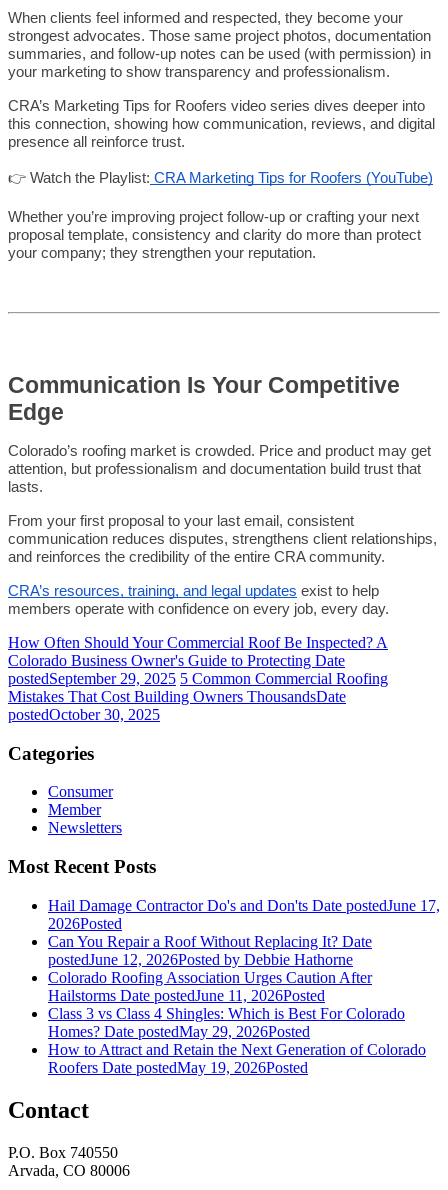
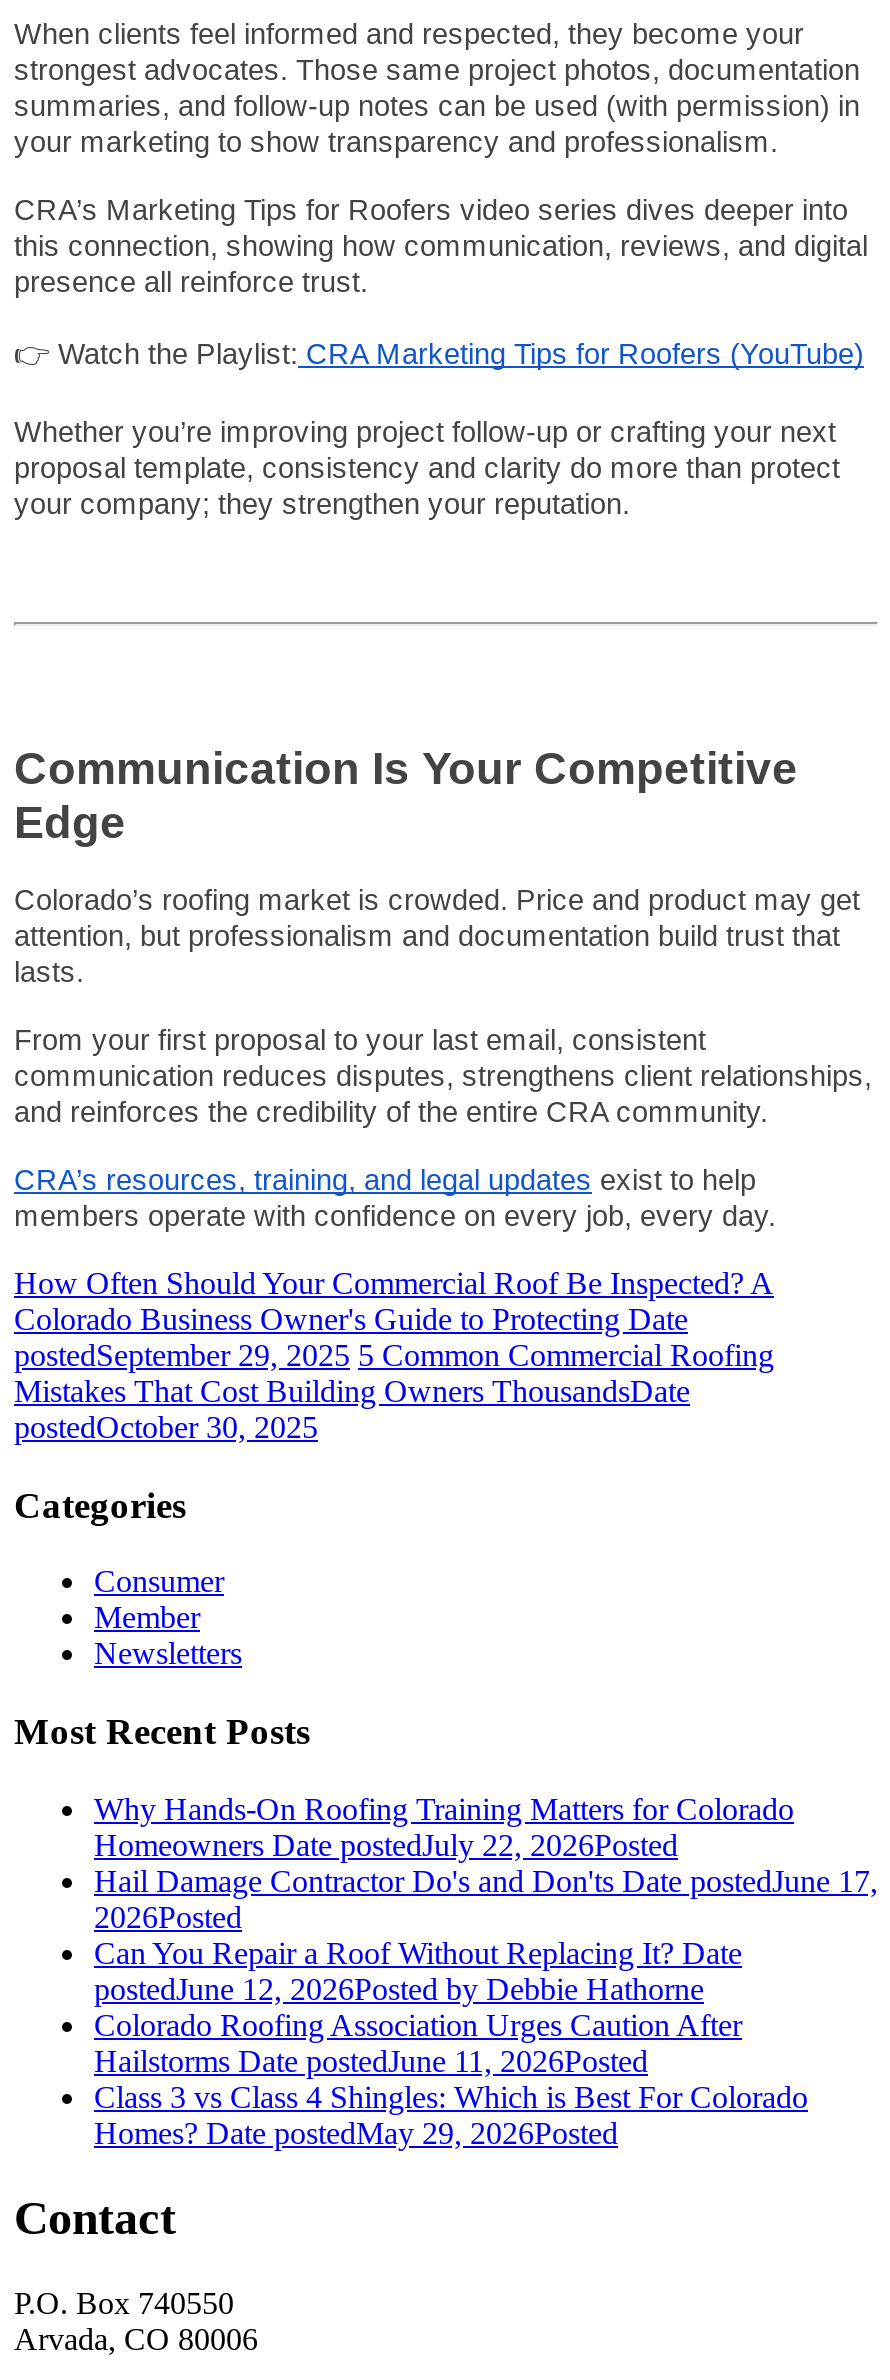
+ Why Hands-On Roofing Training Matters for Colorado
+ Homeowners Date postedJuly 22, 2026Posted

moved down: Hail Damage Contractor Do's and Don'ts Date postedJune 17, | 2026Posted | Can You Repair a Roof Without Replacing It? Date | postedJune 12, 2026Posted by Debbie Hathorne | Colorado Roofing Association Urges Caution After | Hailstorms Date postedJune 11, 2026Posted | Class 3 vs Class 4 Shingles: Which is Best For Colorado | Homes? Date postedMay 29, 2026Posted

- How to Attract and Retain the Next Generation of Colorado
- Roofers Date postedMay 19, 2026Posted
